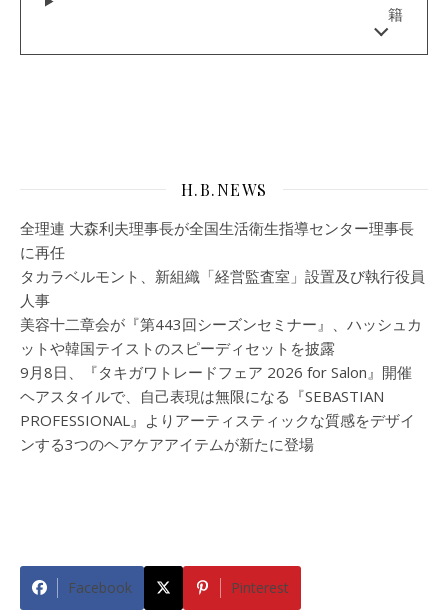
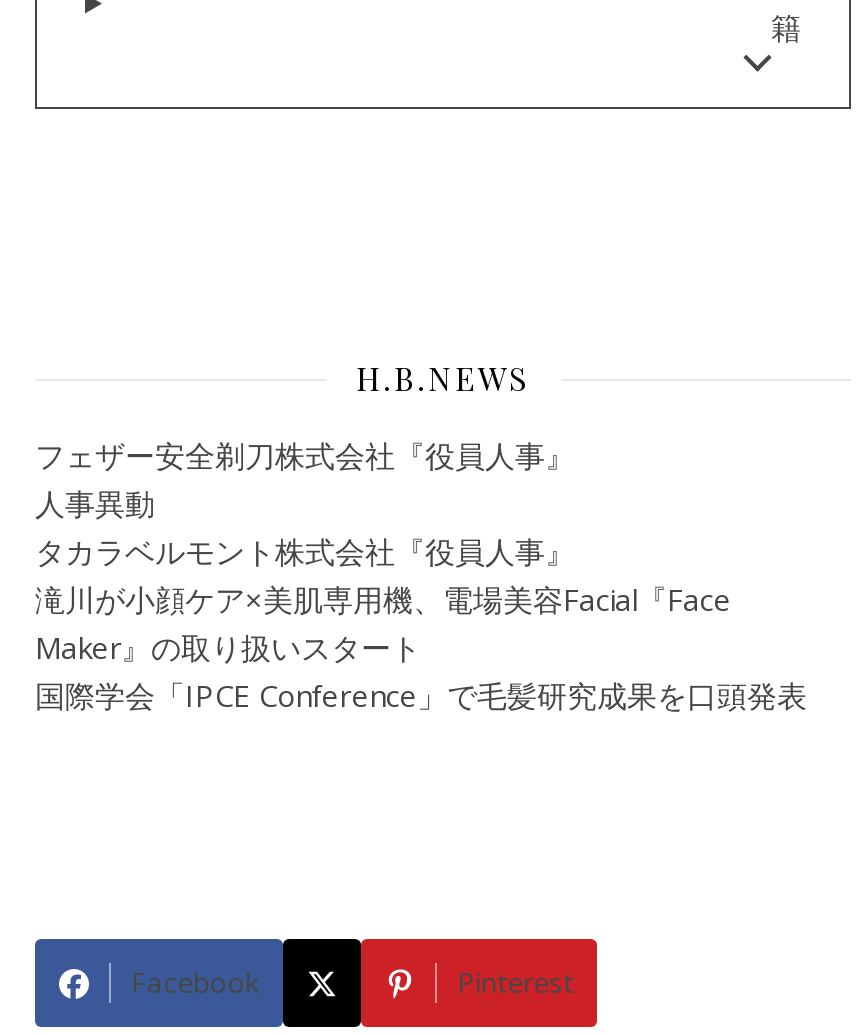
- 全理連 大森利夫理事長が全国生活衛生指導センター理事長
- に再任
- タカラベルモント、新組織「経営監査室」設置及び執行役員
- 人事
- 美容十二章会が『第443回シーズンセミナー』、ハッシュカ
- ットや韓国テイストのスピーディセットを披露
- 9月8日、『タキガワトレードフェア 2026 for Salon』開催
- ヘアスタイルで、自己表現は無限になる『SEBASTIAN
- PROFESSIONAL』よりアーティスティックな質感をデザイ
- ンする3つのヘアケアアイテムが新たに登場
+ フェザー安全剃刀株式会社『役員人事』
+ 人事異動
+ タカラベルモント株式会社『役員人事』
+ 滝川が小顔ケア×美肌専用機、電場美容Facial『Face
+ Maker』の取り扱いスタート
+ 国際学会「IPCE Conference」で毛髪研究成果を口頭発表
